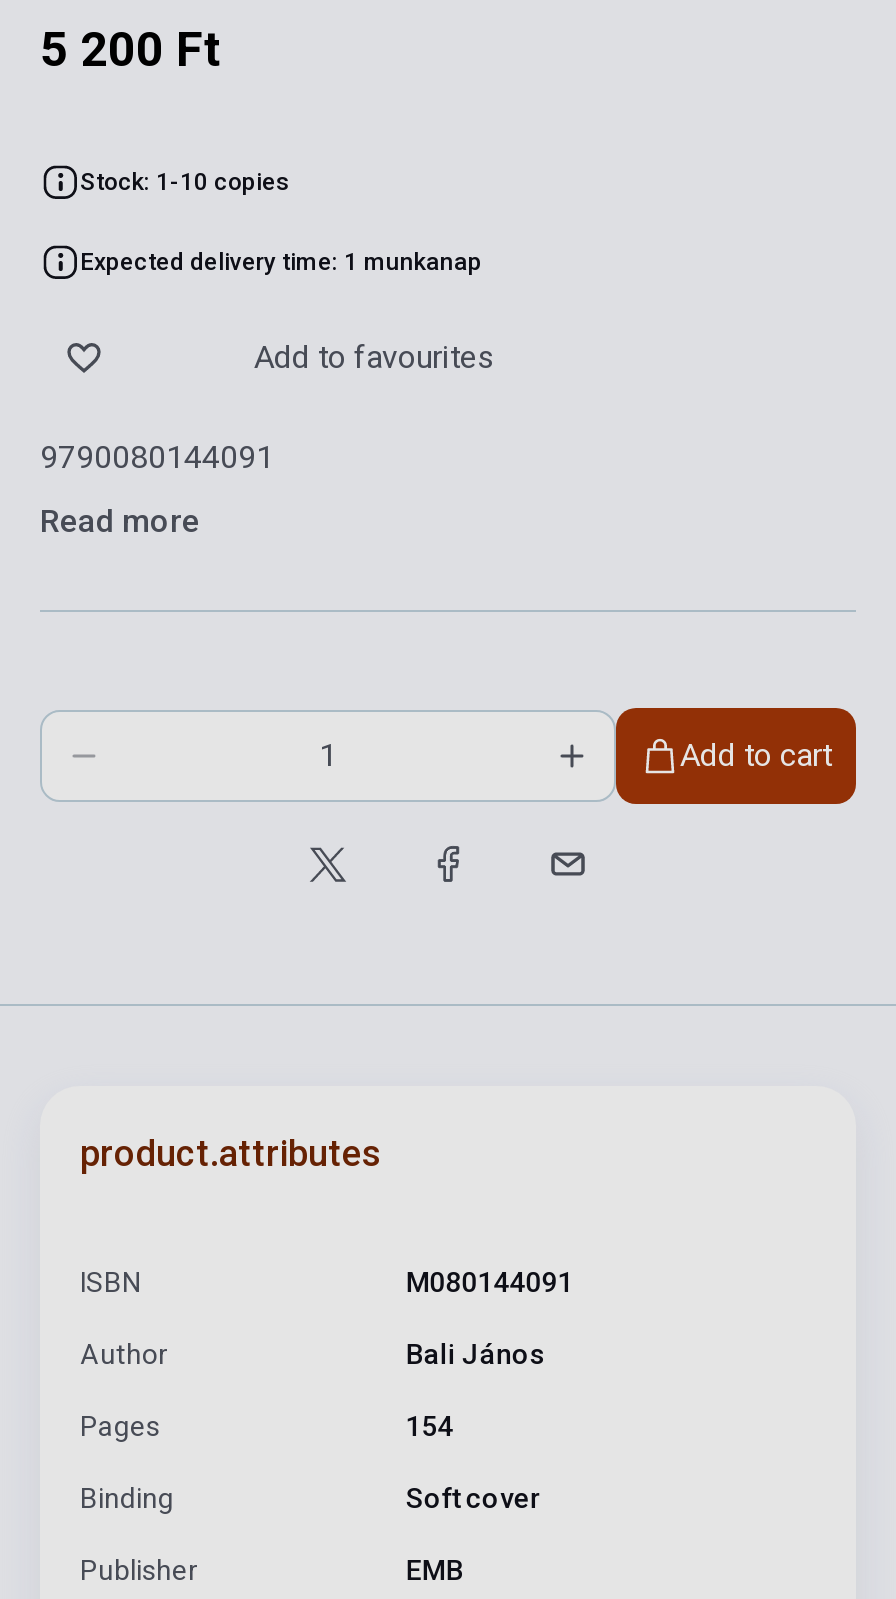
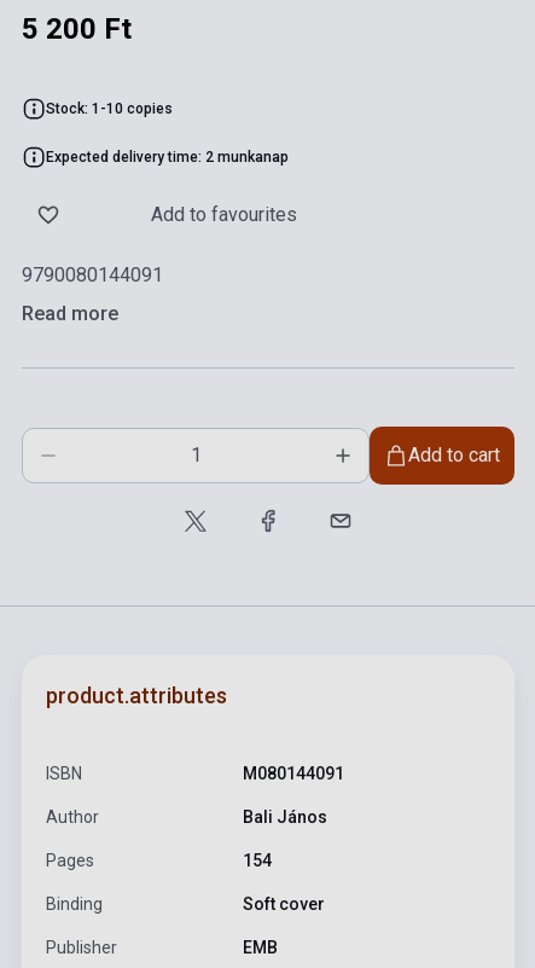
- Expected delivery time: 1 munkanap
+ Expected delivery time: 2 munkanap
